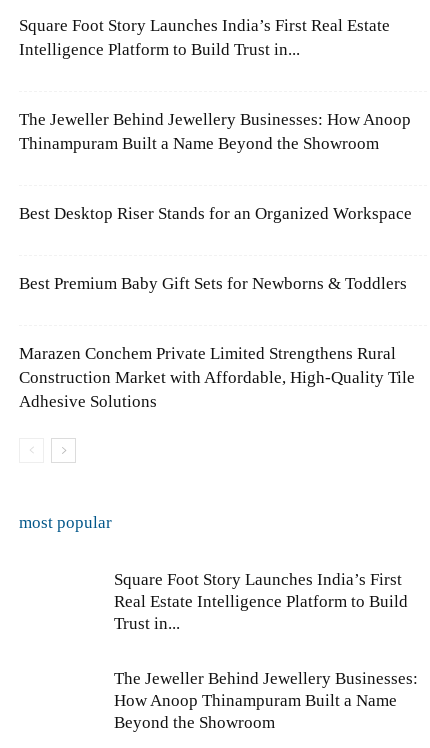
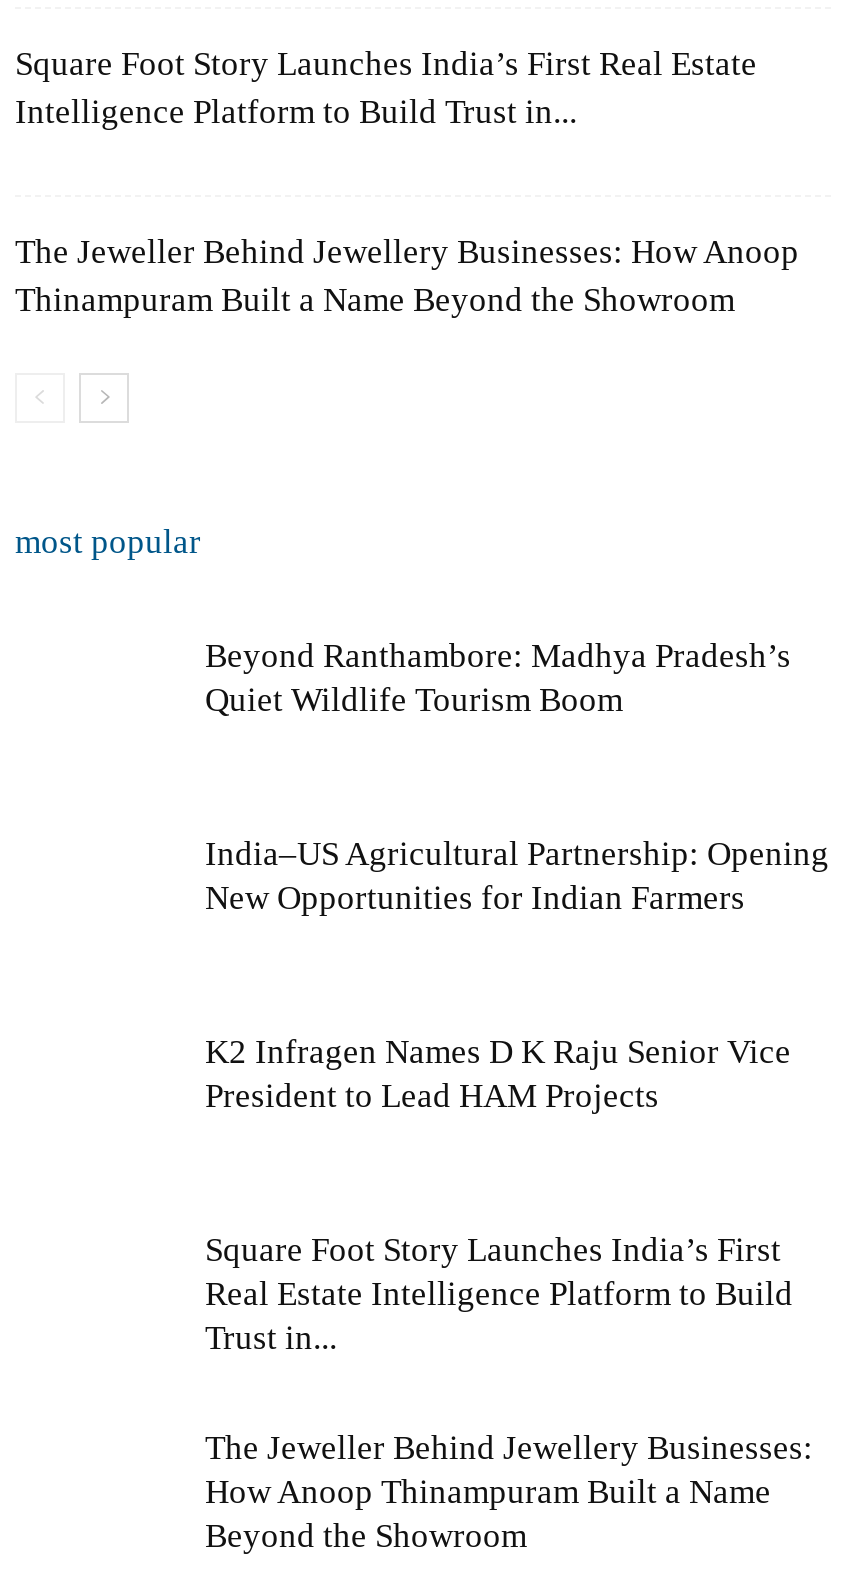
- Best Desktop Riser Stands for an Organized Workspace

- Best Premium Baby Gift Sets for Newborns & Toddlers

- Marazen Conchem Private Limited Strengthens Rural
- Construction Market with Affordable, High-Quality Tile
- Adhesive Solutions

moved up: most popular

+ Beyond Ranthambore: Madhya Pradesh’s
+ Quiet Wildlife Tourism Boom

+ India–US Agricultural Partnership: Opening
+ New Opportunities for Indian Farmers

+ K2 Infragen Names D K Raju Senior Vice
+ President to Lead HAM Projects
